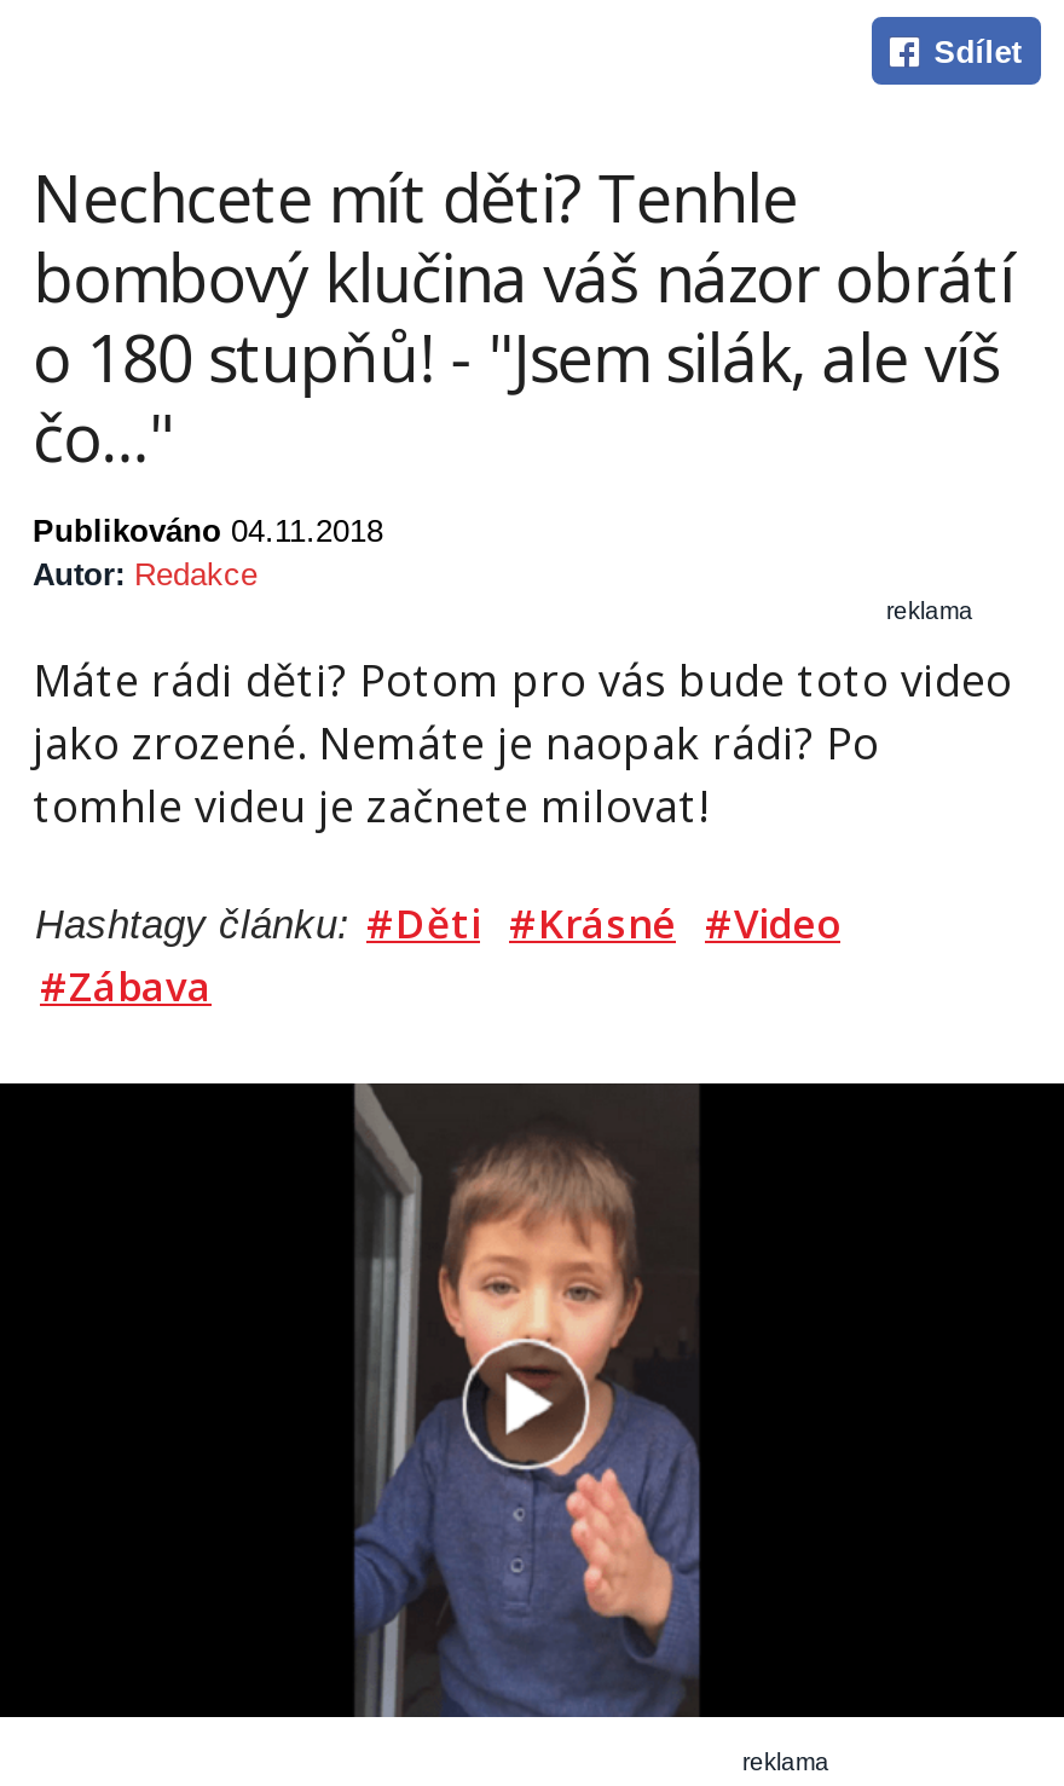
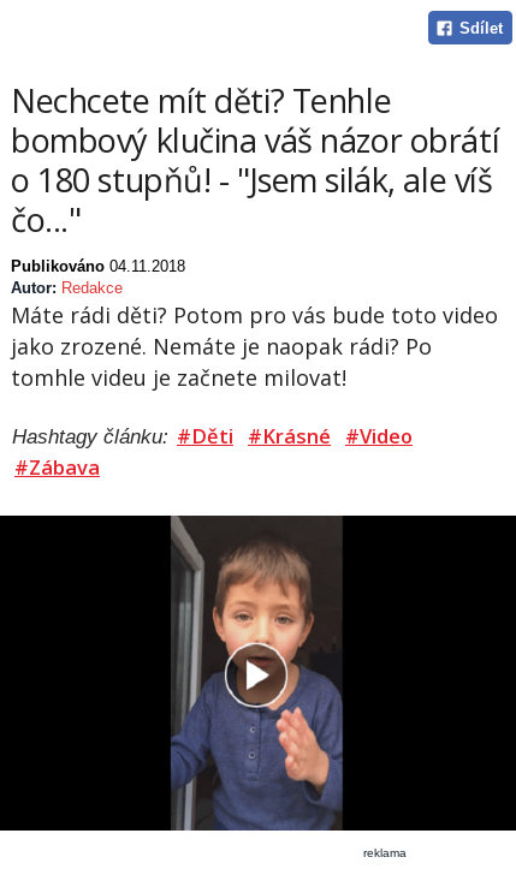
- reklama
